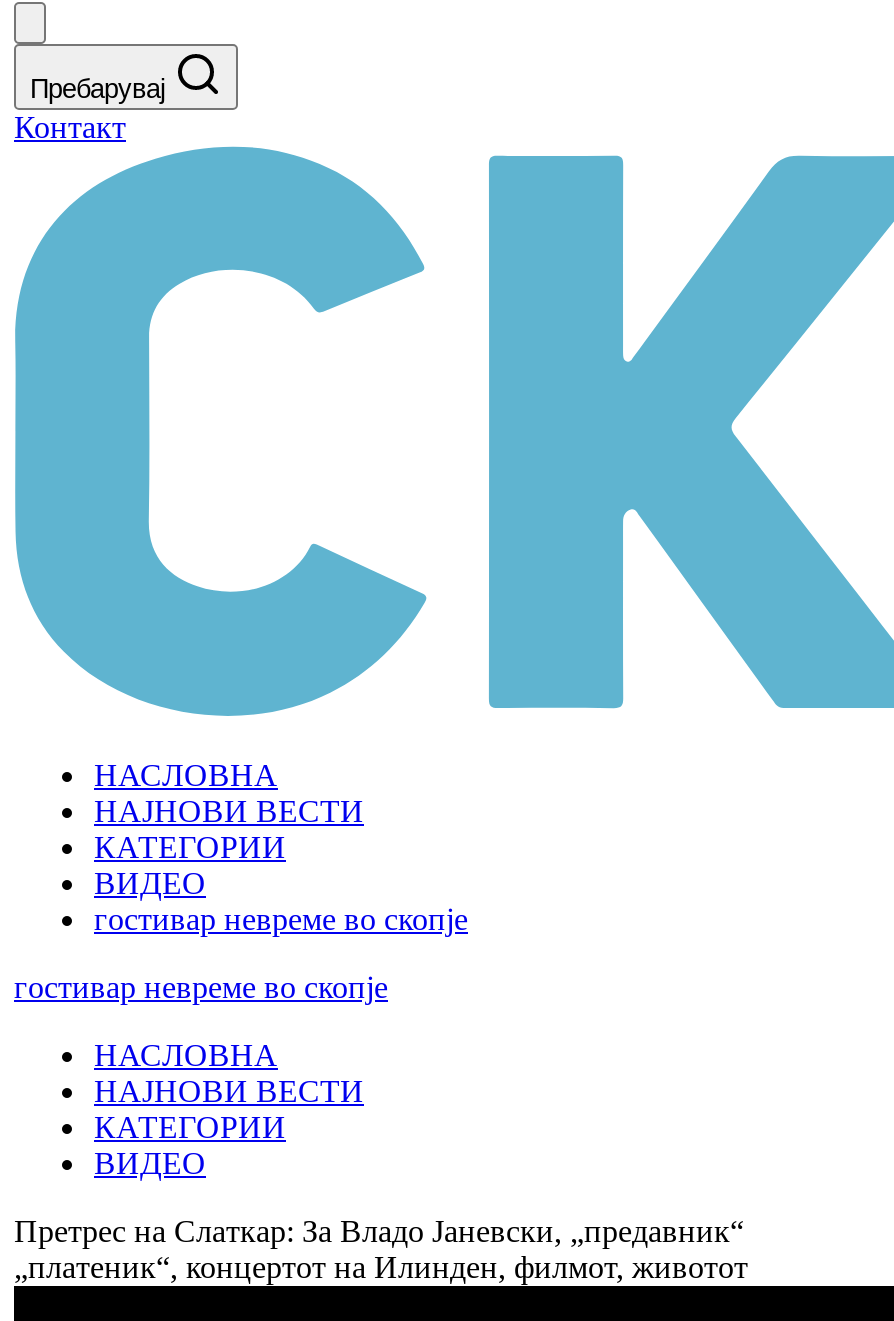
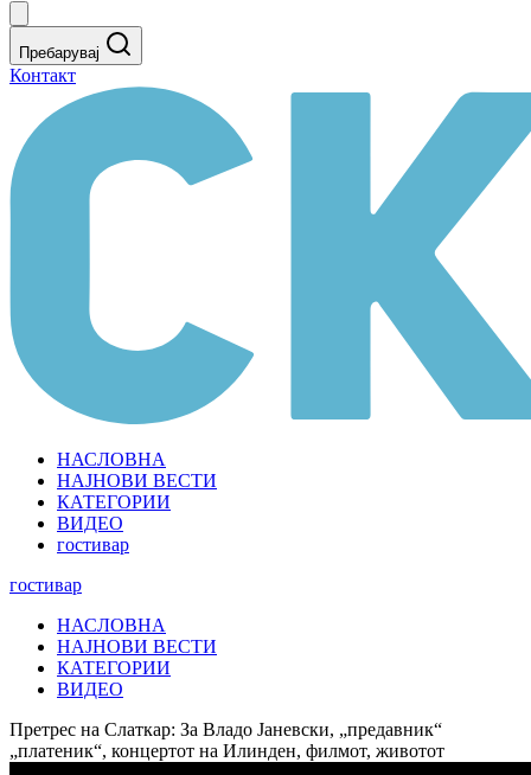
- гостивар невреме во скопје
+ гостивар

- гостивар невреме во скопје
+ гостивар
